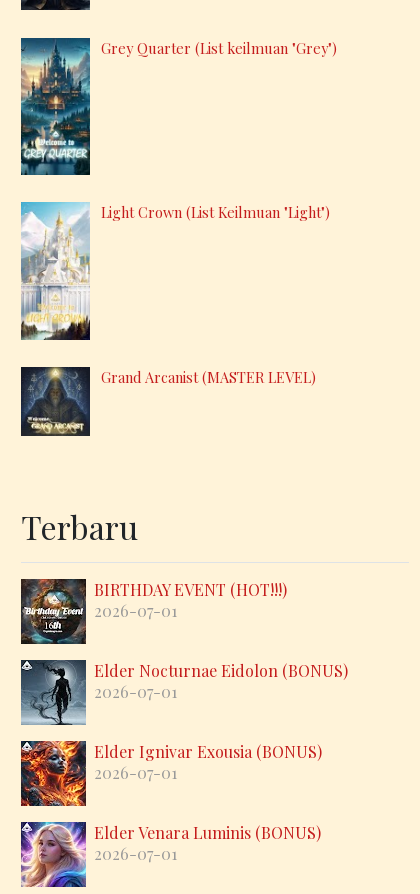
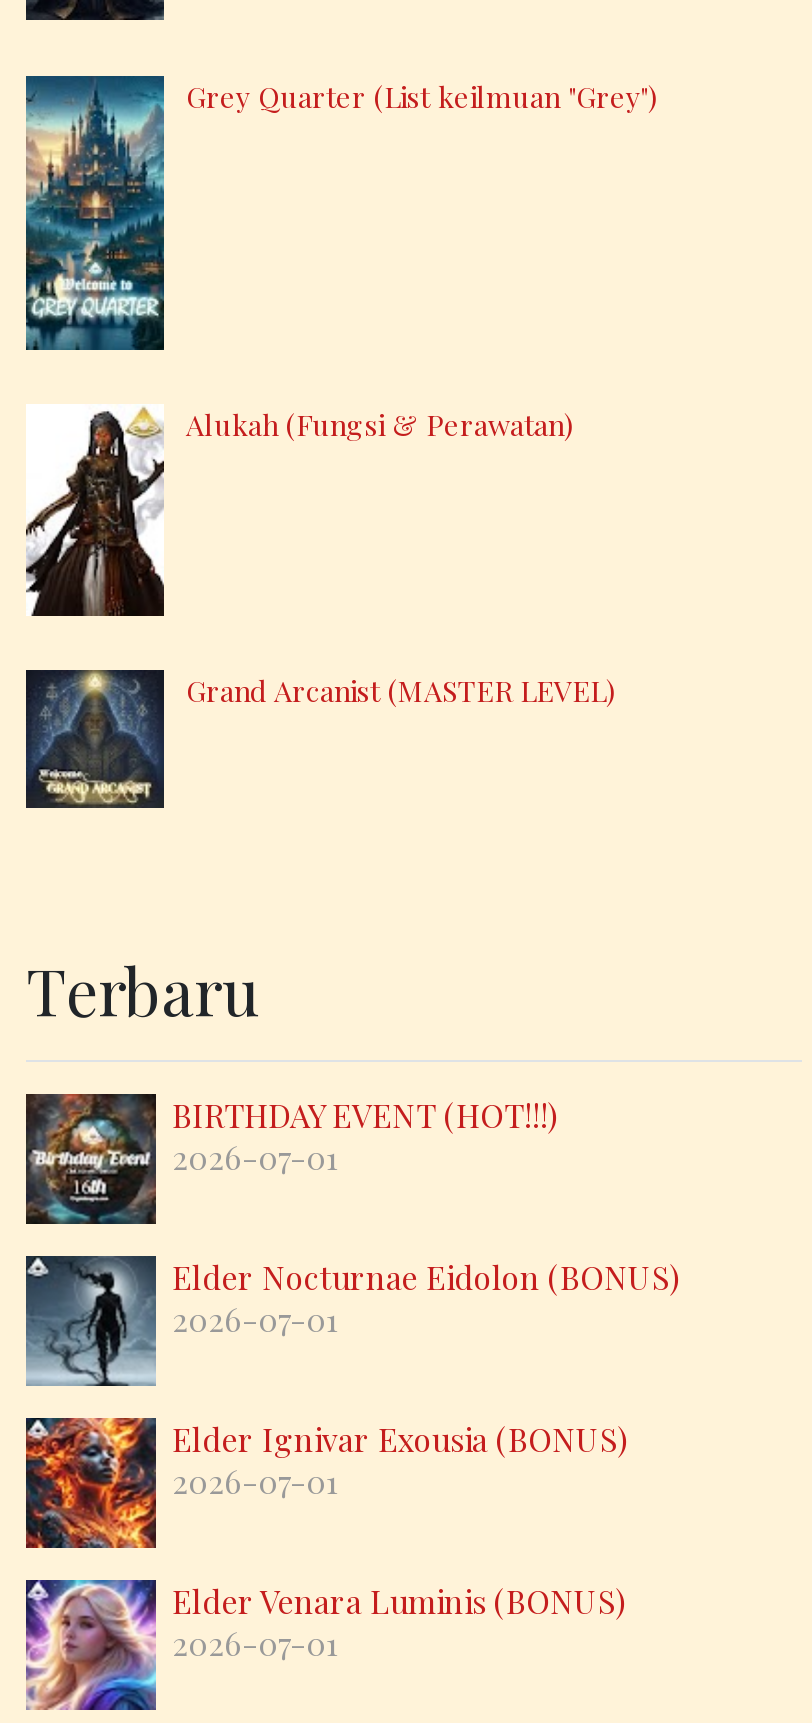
- [image]
- Light Crown (List Keilmuan "Light")
+ [image]
+ Alukah (Fungsi & Perawatan)
